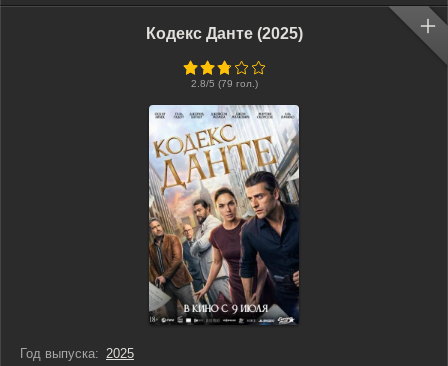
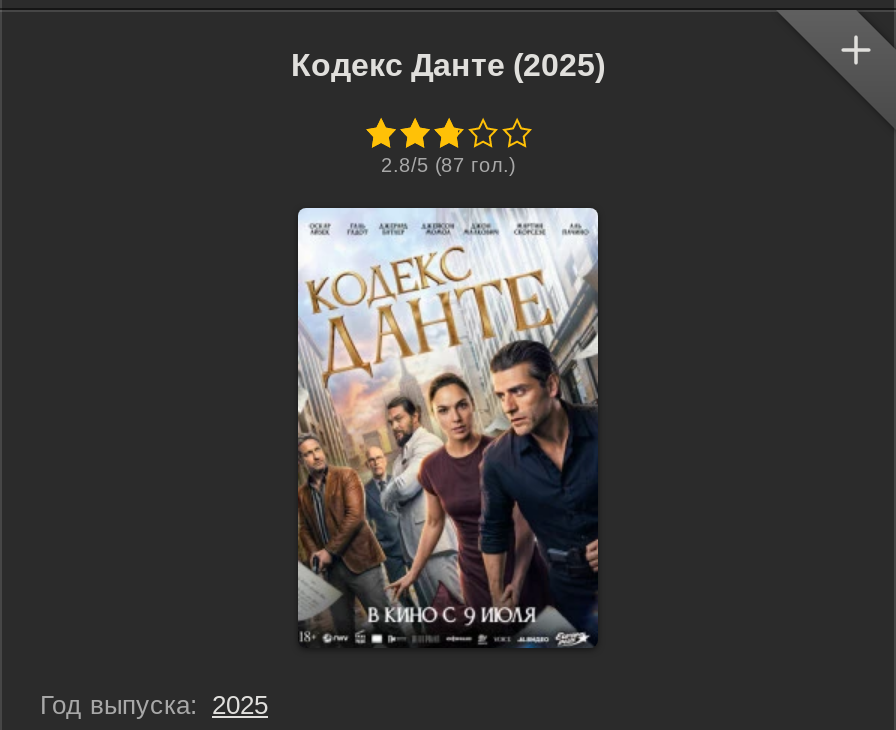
- 2.8/5 (79 гол.)
+ 2.8/5 (87 гол.)
